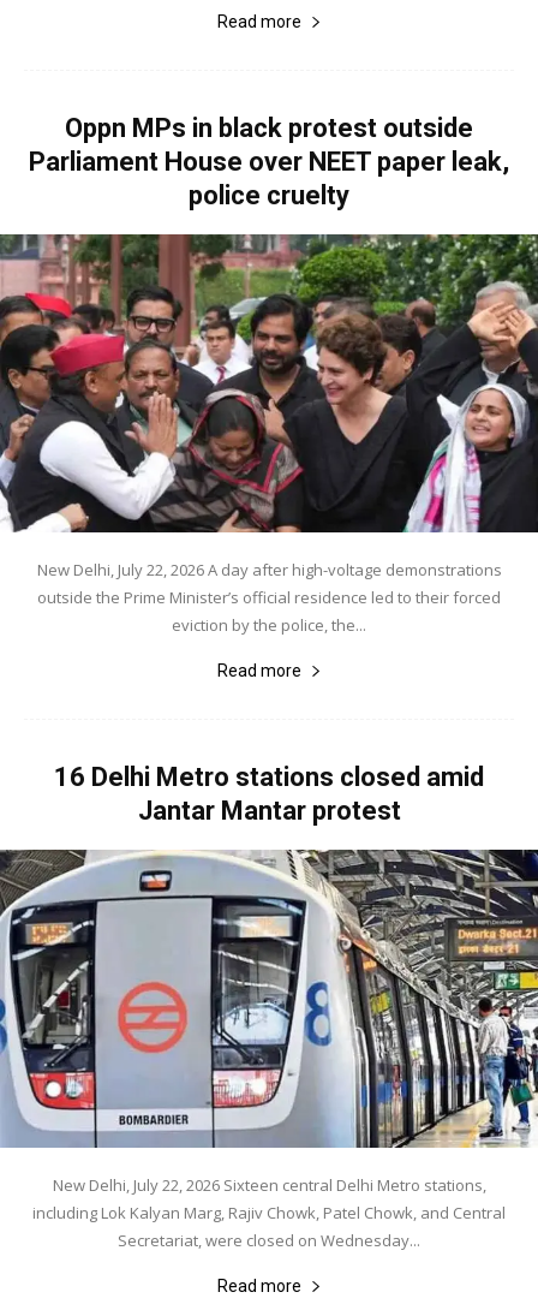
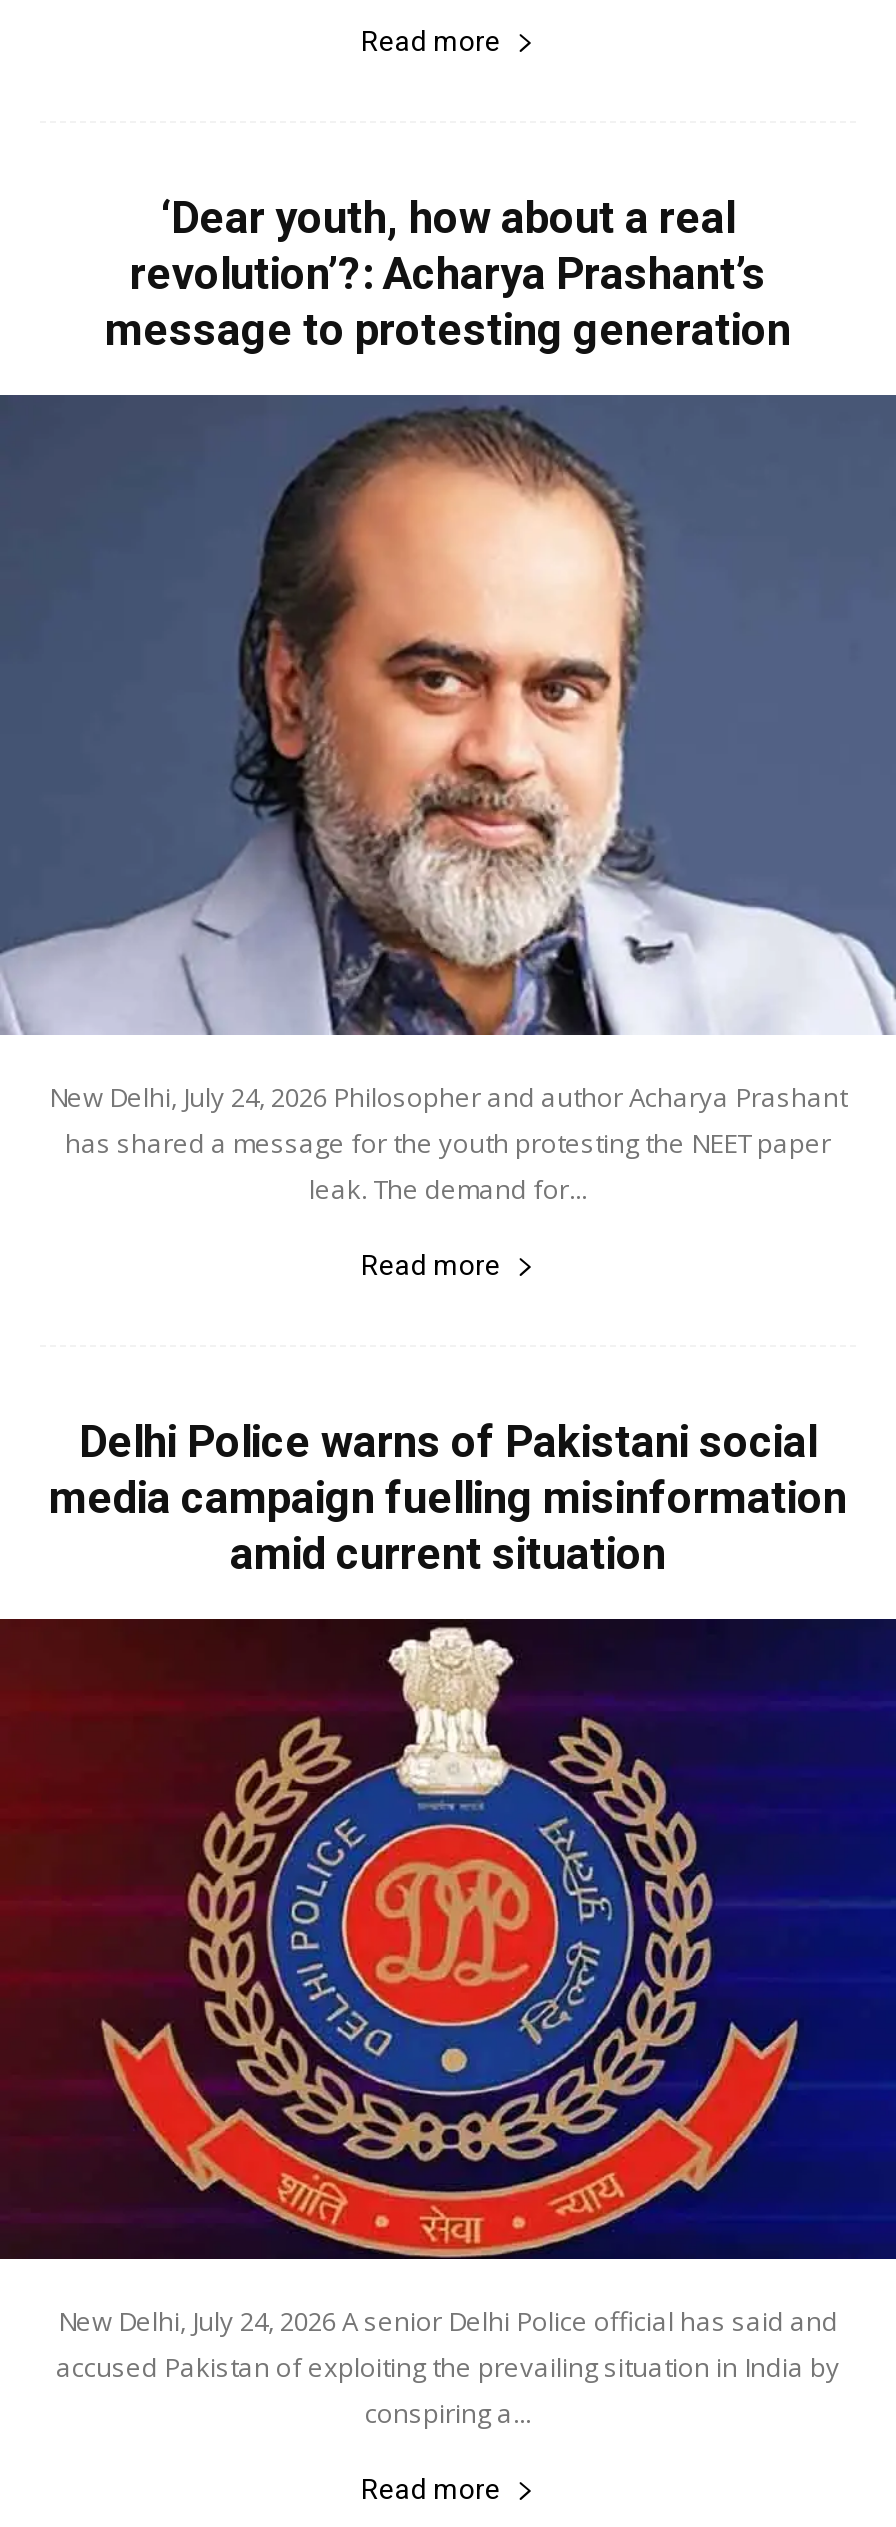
- Oppn MPs in black protest outside
- Parliament House over NEET paper leak,
- police cruelty
+ ‘Dear youth, how about a real
+ revolution’?: Acharya Prashant’s
+ message to protesting generation

- [image]
- New Delhi, July 22, 2026 A day after high-voltage demonstrations
- outside the Prime Minister’s official residence led to their forced
- eviction by the police, the...
+ [image]
+ New Delhi, July 24, 2026 Philosopher and author Acharya Prashant
+ has shared a message for the youth protesting the NEET paper
+ leak. The demand for...

- 16 Delhi Metro stations closed amid
- Jantar Mantar protest
+ Delhi Police warns of Pakistani social
+ media campaign fuelling misinformation
+ amid current situation

- [image]
- New Delhi, July 22, 2026 Sixteen central Delhi Metro stations,
- including Lok Kalyan Marg, Rajiv Chowk, Patel Chowk, and Central
- Secretariat, were closed on Wednesday...
+ [image]
+ New Delhi, July 24, 2026 A senior Delhi Police official has said and
+ accused Pakistan of exploiting the prevailing situation in India by
+ conspiring a...
